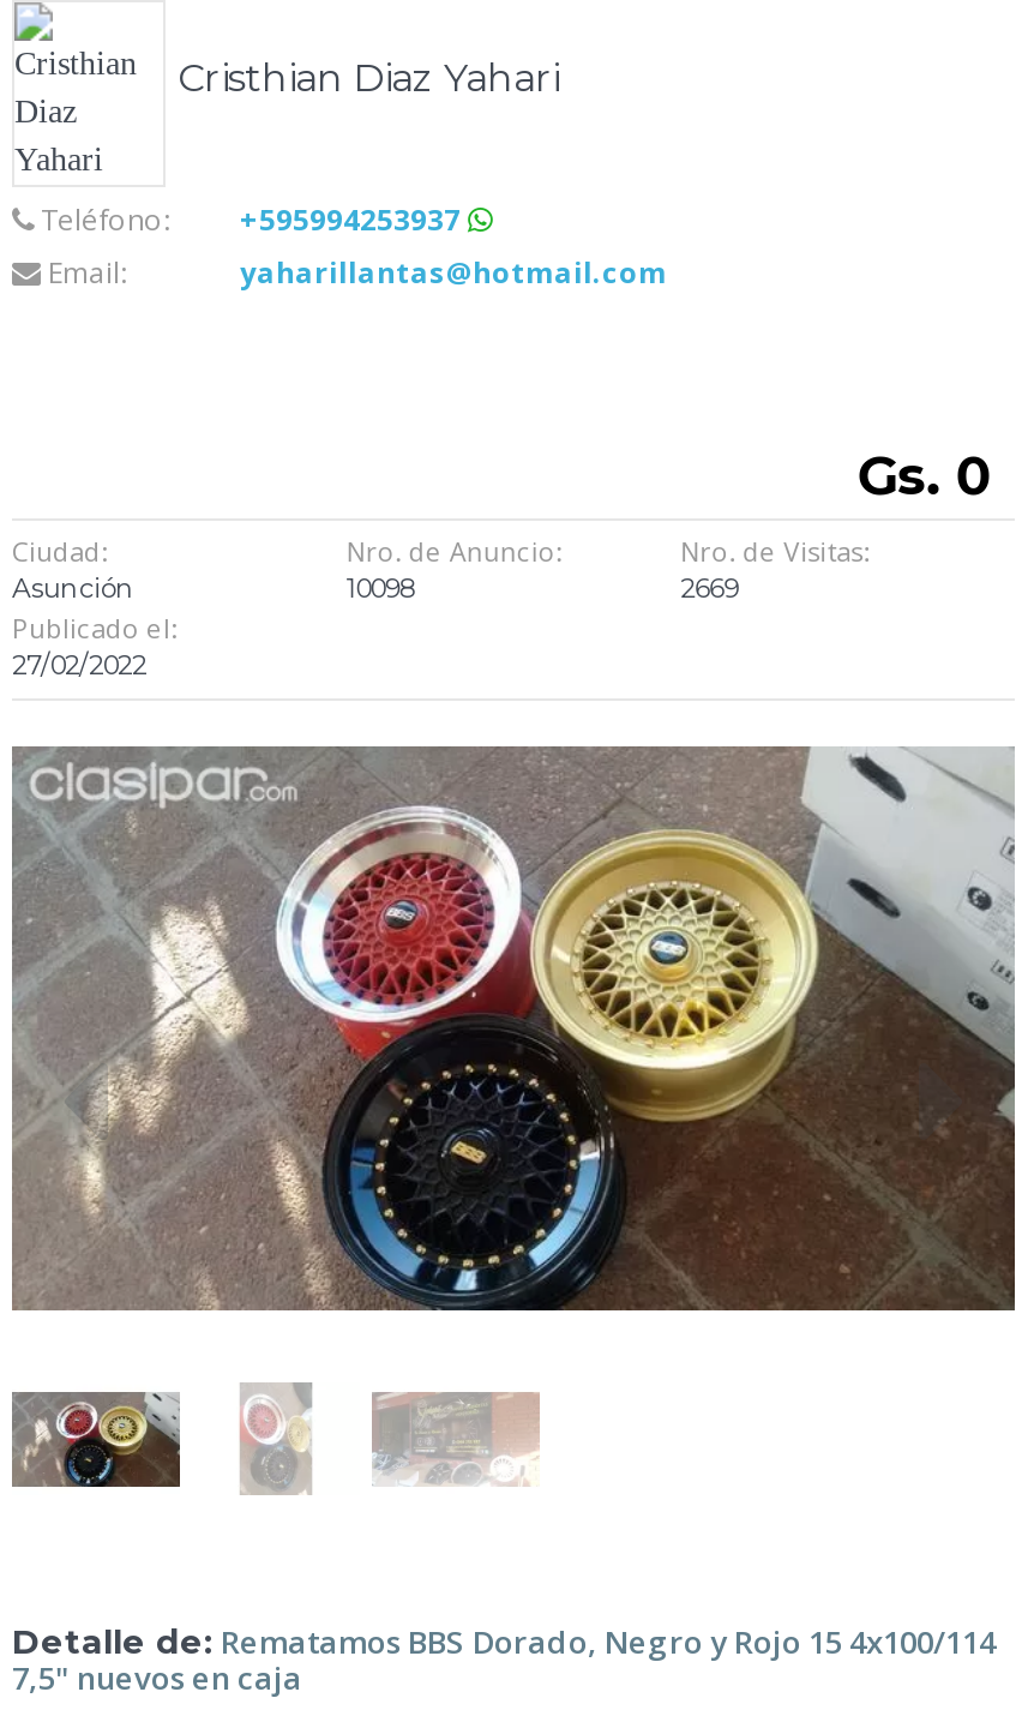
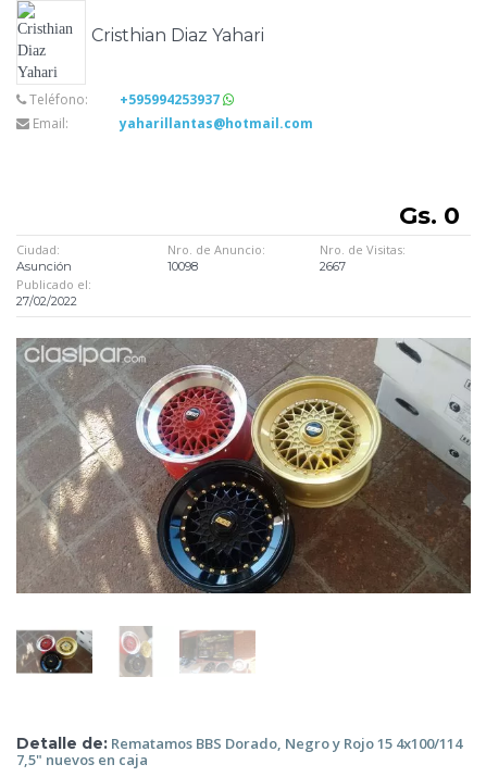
- 2669
+ 2667
